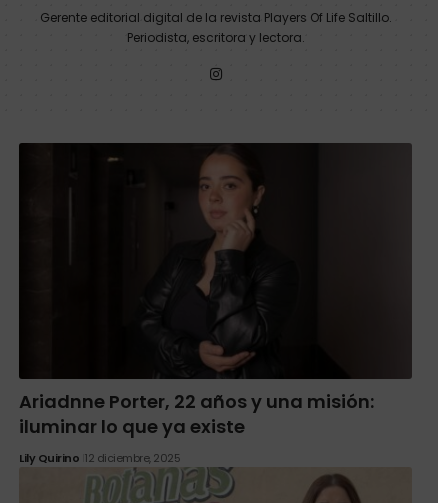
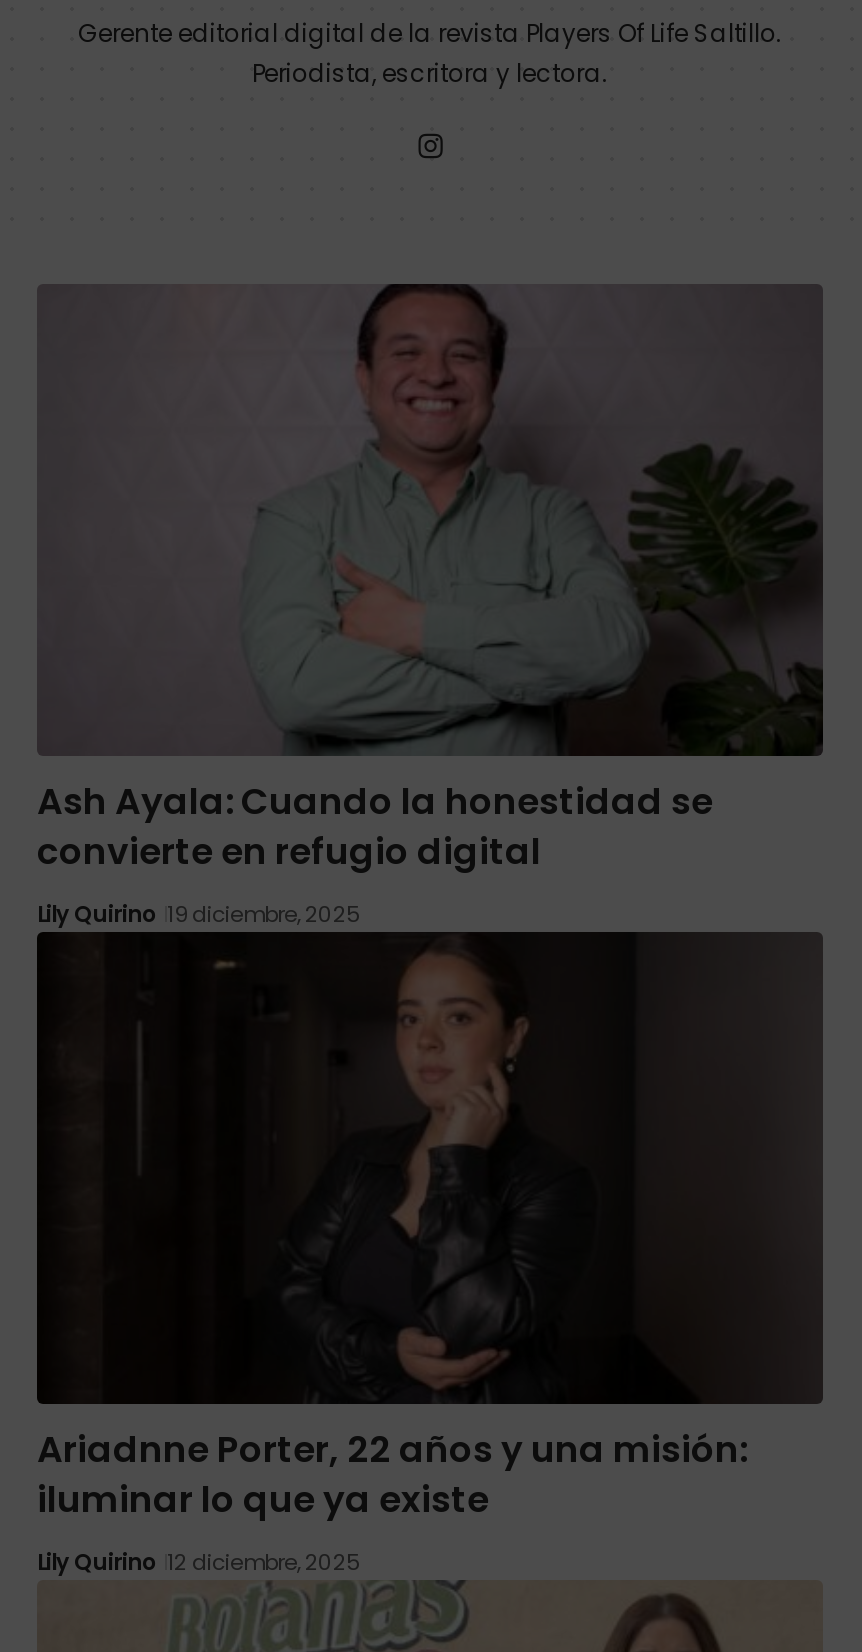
+ [image]
+ Ash Ayala: Cuando la honestidad se
+ convierte en refugio digital
+ Lily Quirino 19 diciembre, 2025
